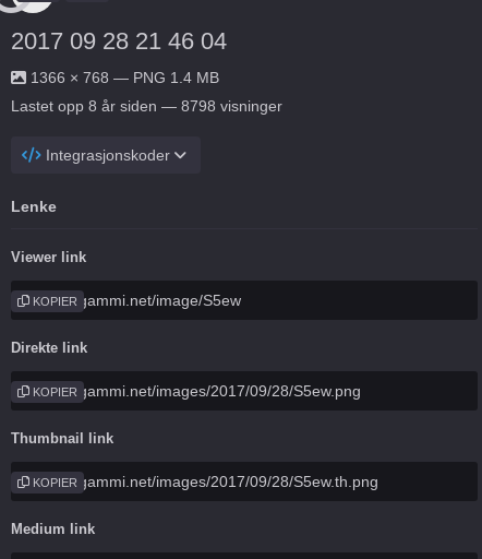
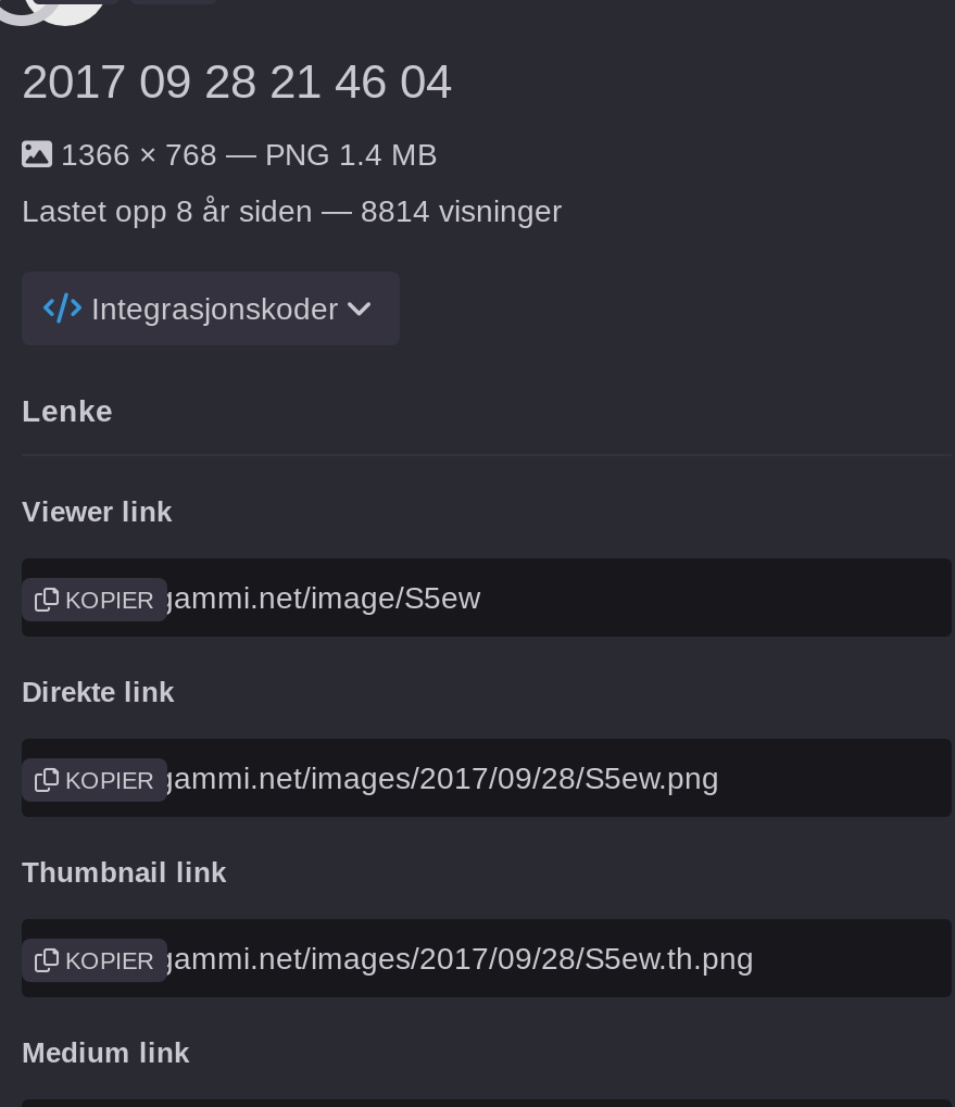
- Lastet opp 8 år siden — 8798 visninger
+ Lastet opp 8 år siden — 8814 visninger
